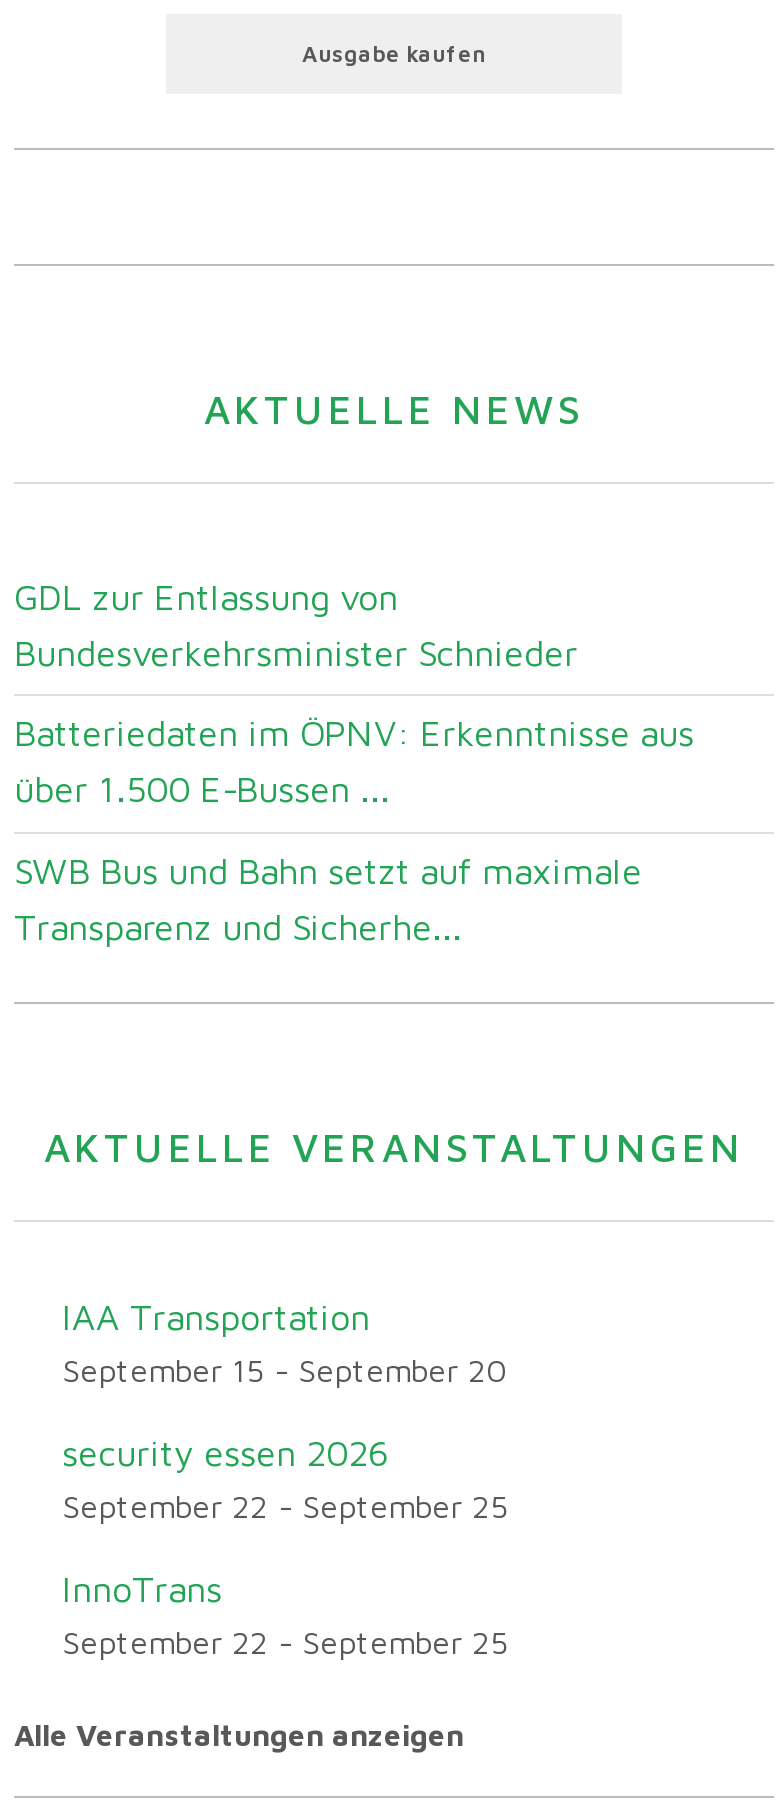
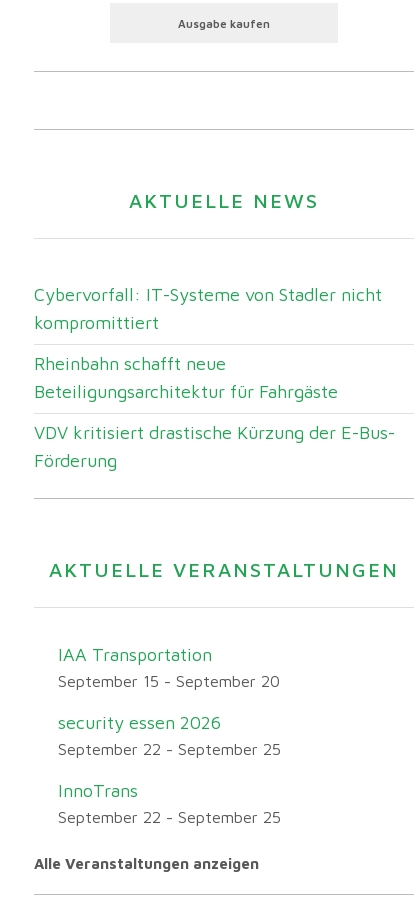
- GDL zur Entlassung von
- Bundesverkehrsminister Schnieder
+ Cybervorfall: IT-Systeme von Stadler nicht
+ kompromittiert

- Batteriedaten im ÖPNV: Erkenntnisse aus
- über 1.500 E-Bussen ...
+ Rheinbahn schafft neue
+ Beteiligungsarchitektur für Fahrgäste

- SWB Bus und Bahn setzt auf maximale
- Transparenz und Sicherhe...
+ VDV kritisiert drastische Kürzung der E-Bus-
+ Förderung
